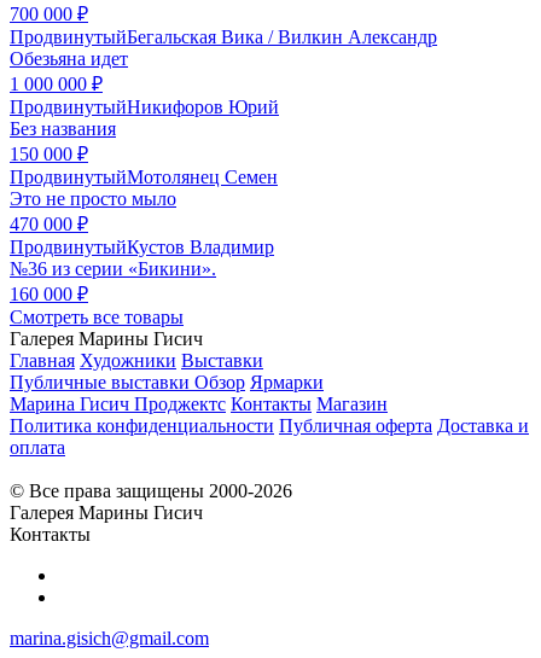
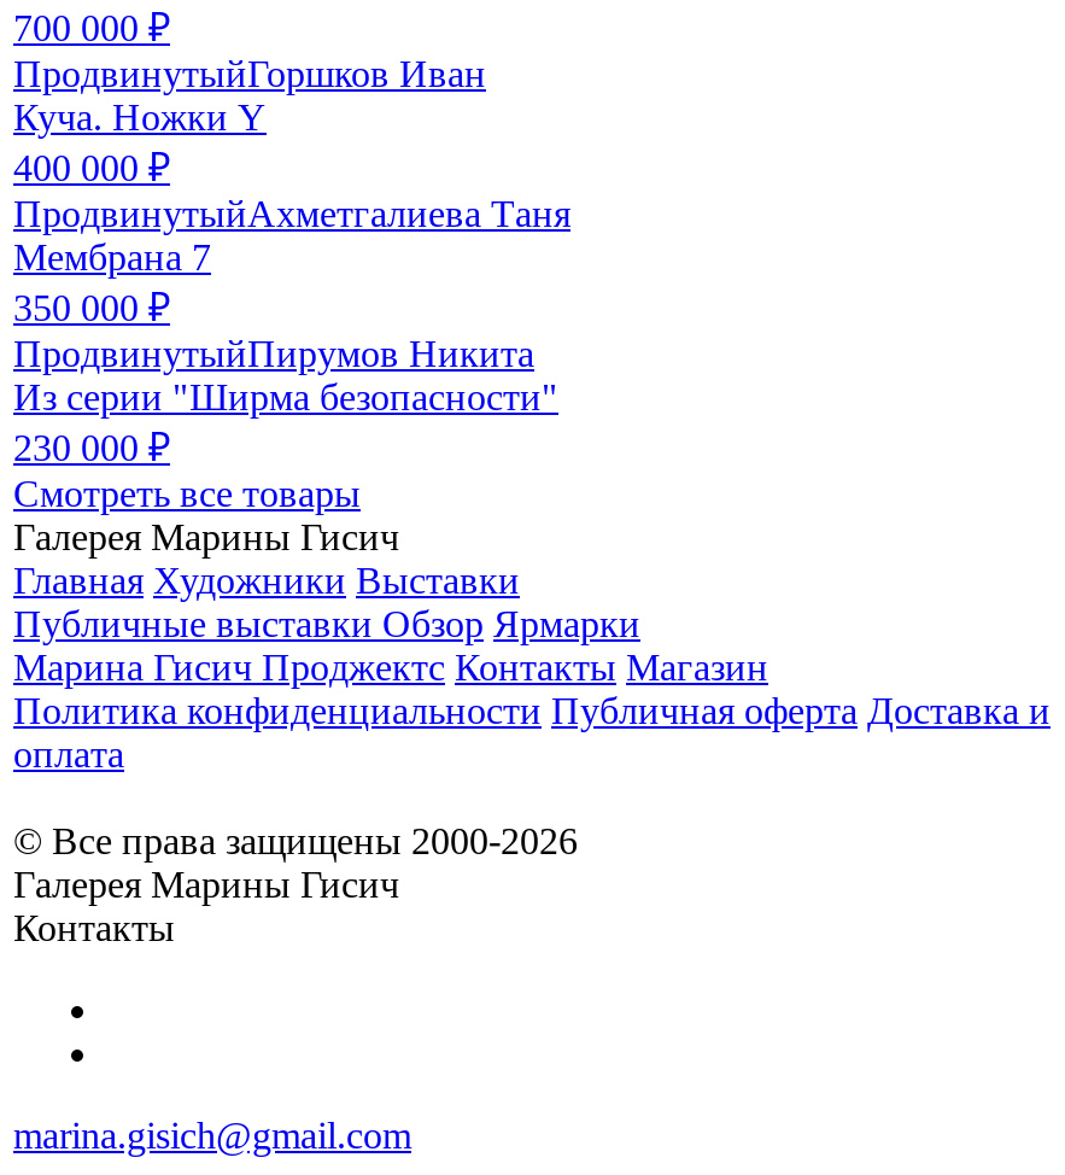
- ПродвинутыйБегальская Вика / Вилкин Александр
- Обезьяна идет
- 1 000 000 ₽
- ПродвинутыйНикифоров Юрий
- Без названия
- 150 000 ₽
- ПродвинутыйМотолянец Семен
- Это не просто мыло
- 470 000 ₽
- ПродвинутыйКустов Владимир
- №36 из серии «Бикини».
- 160 000 ₽
+ ПродвинутыйГоршков Иван
+ Куча. Ножки Y
+ 400 000 ₽
+ ПродвинутыйАхметгалиева Таня
+ Мембрана 7
+ 350 000 ₽
+ ПродвинутыйПирумов Никита
+ Из серии "Ширма безопасности"
+ 230 000 ₽
